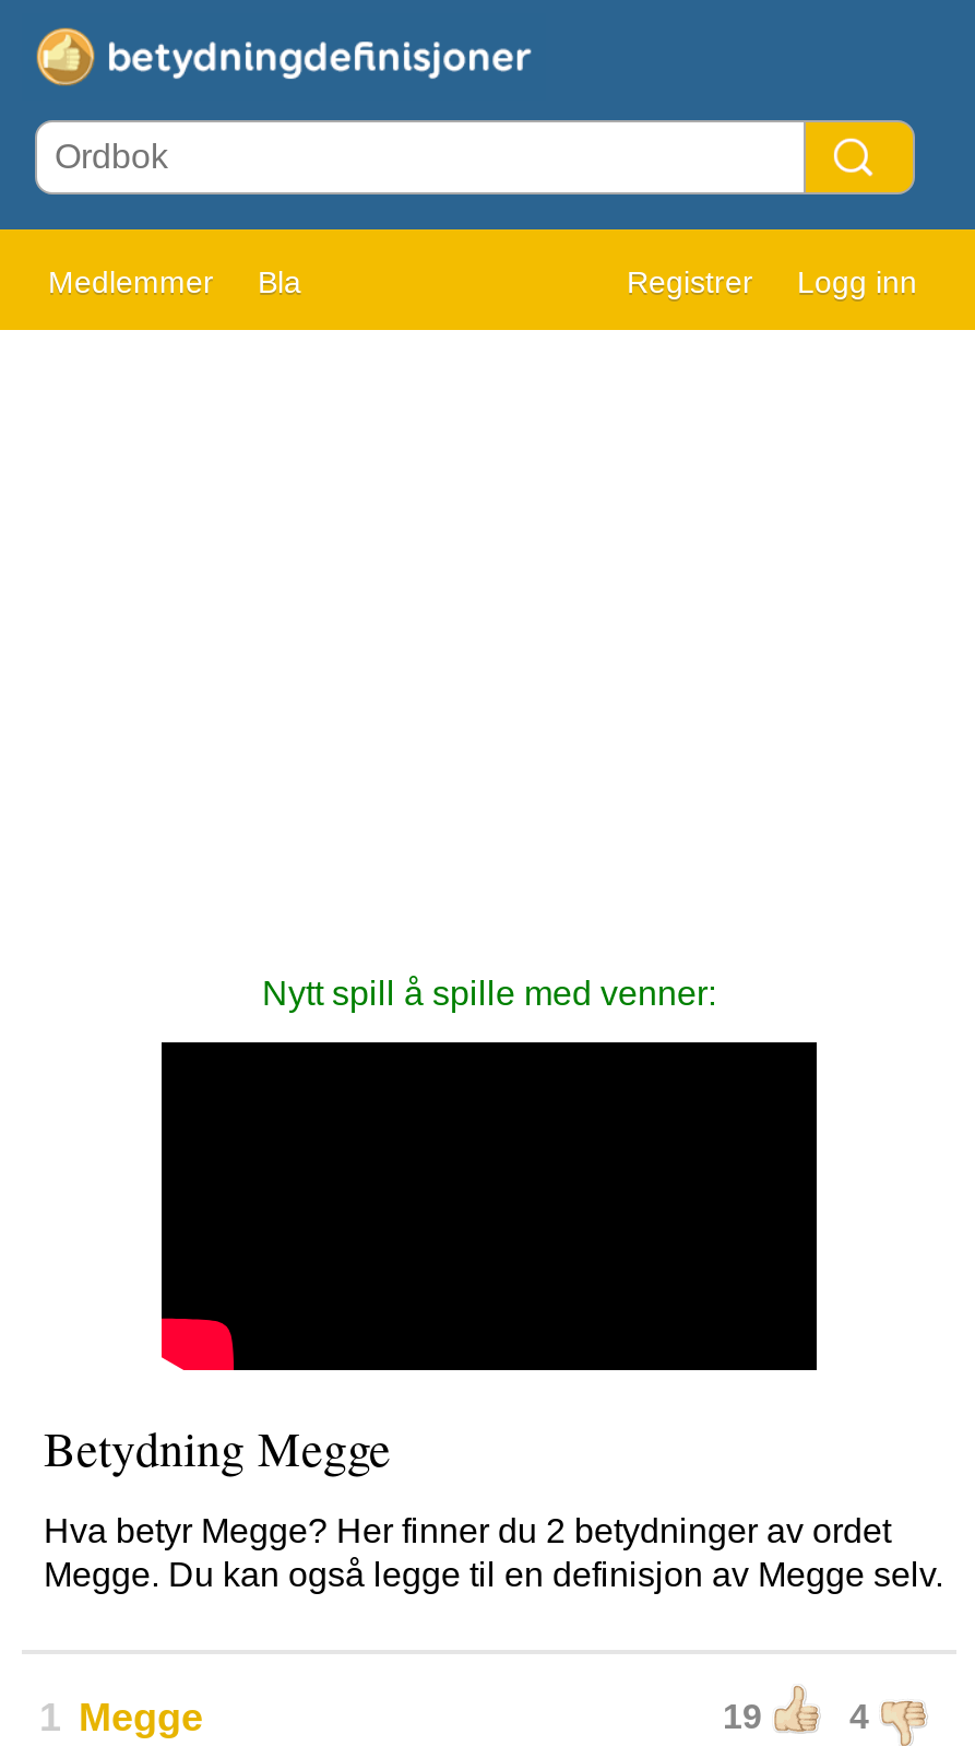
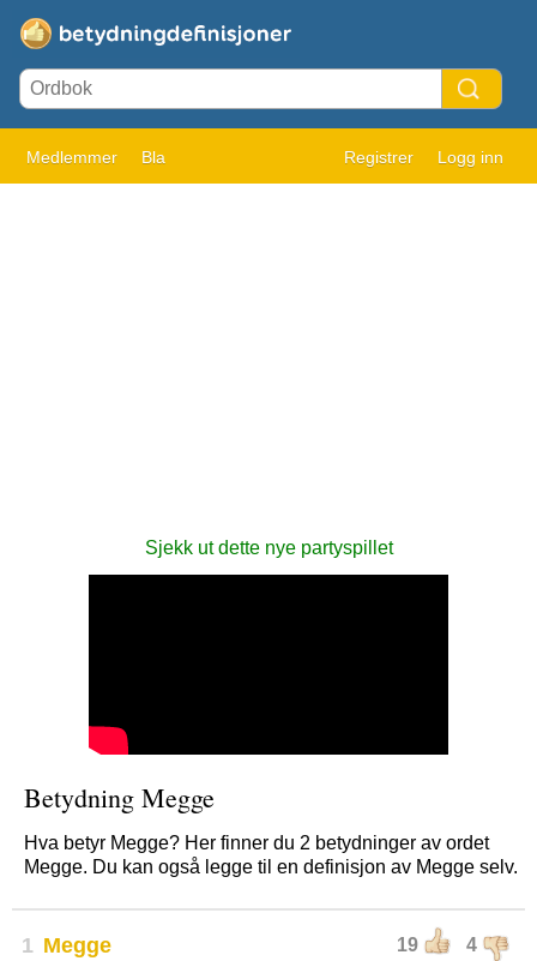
- Nytt spill å spille med venner:
+ Sjekk ut dette nye partyspillet
